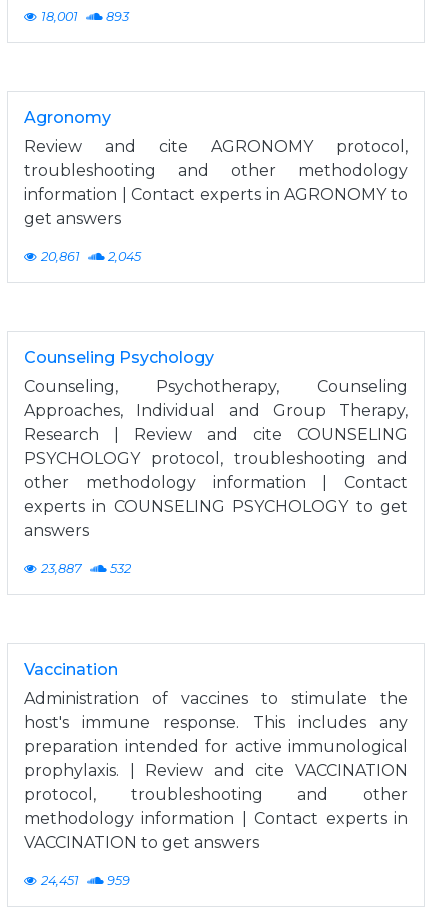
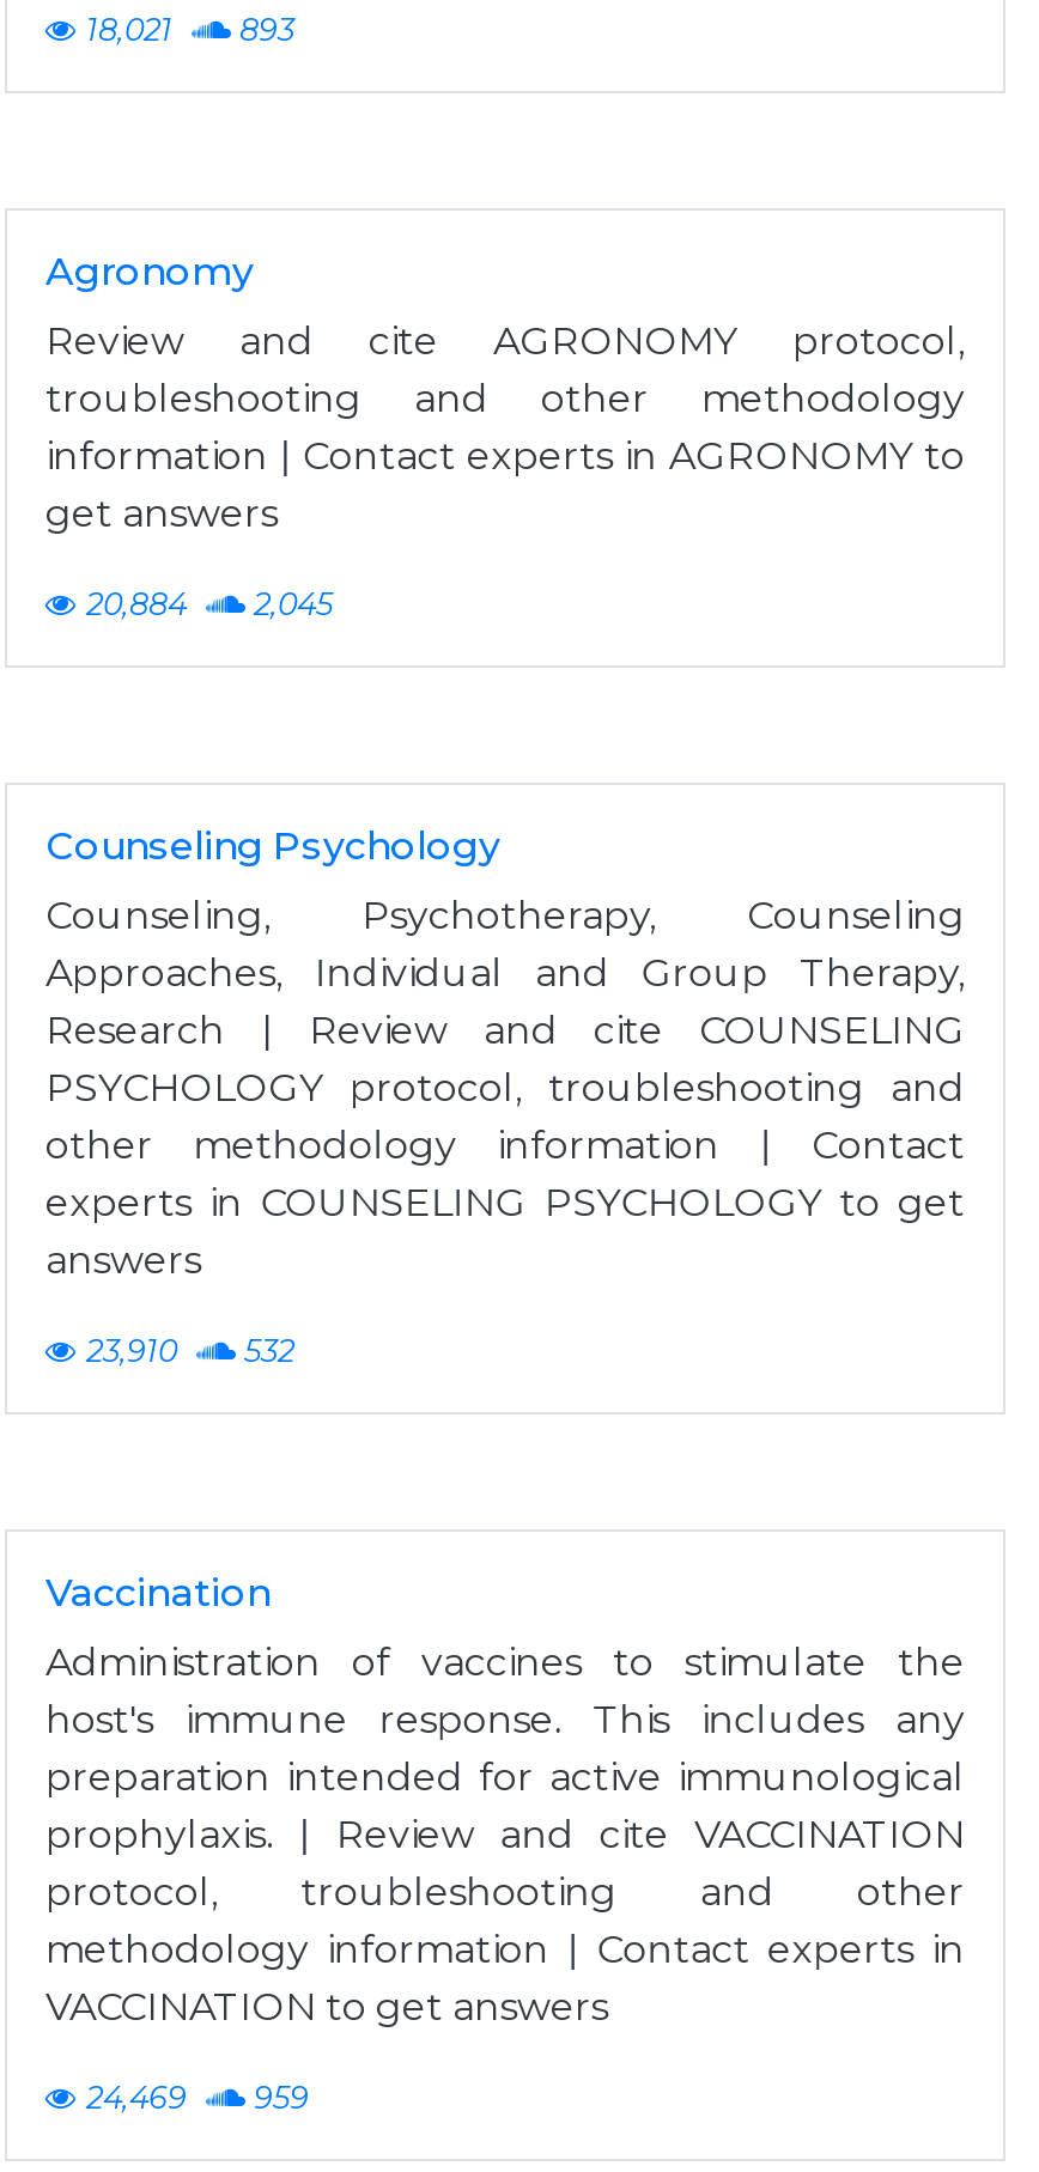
- 18,001 893
+ 18,021 893

- 20,861 2,045
+ 20,884 2,045

- 23,887 532
+ 23,910 532

- 24,451 959
+ 24,469 959
